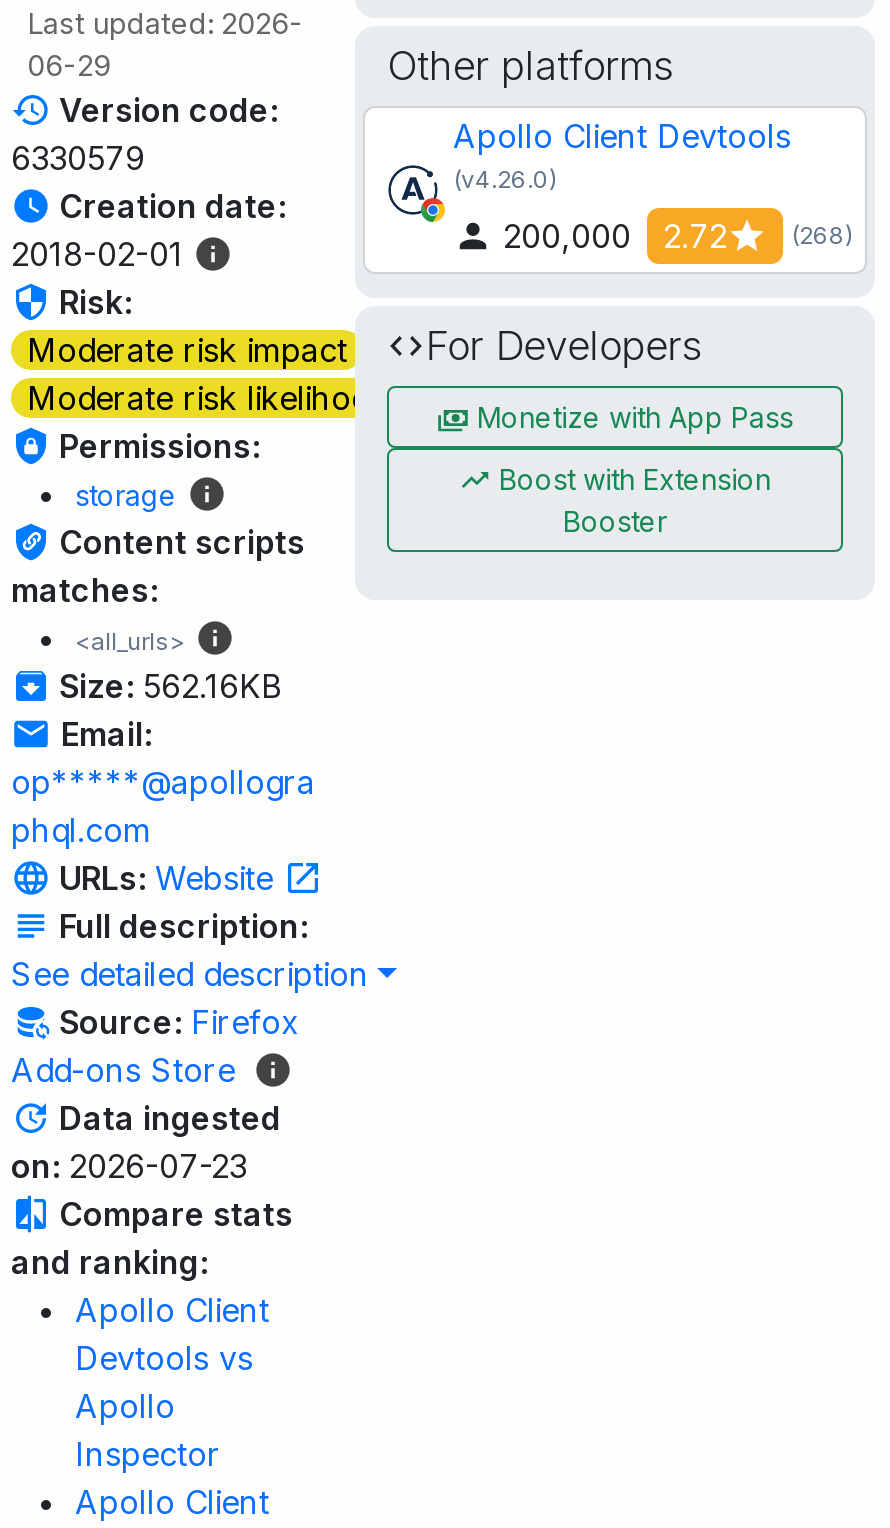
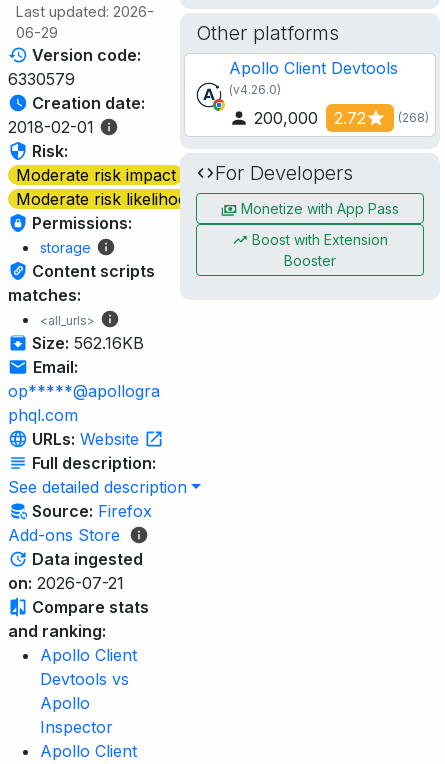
- on: 2026-07-23
+ on: 2026-07-21
